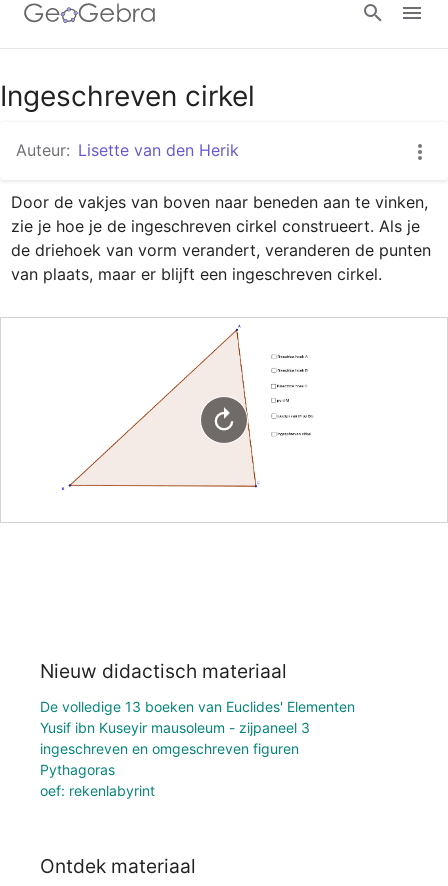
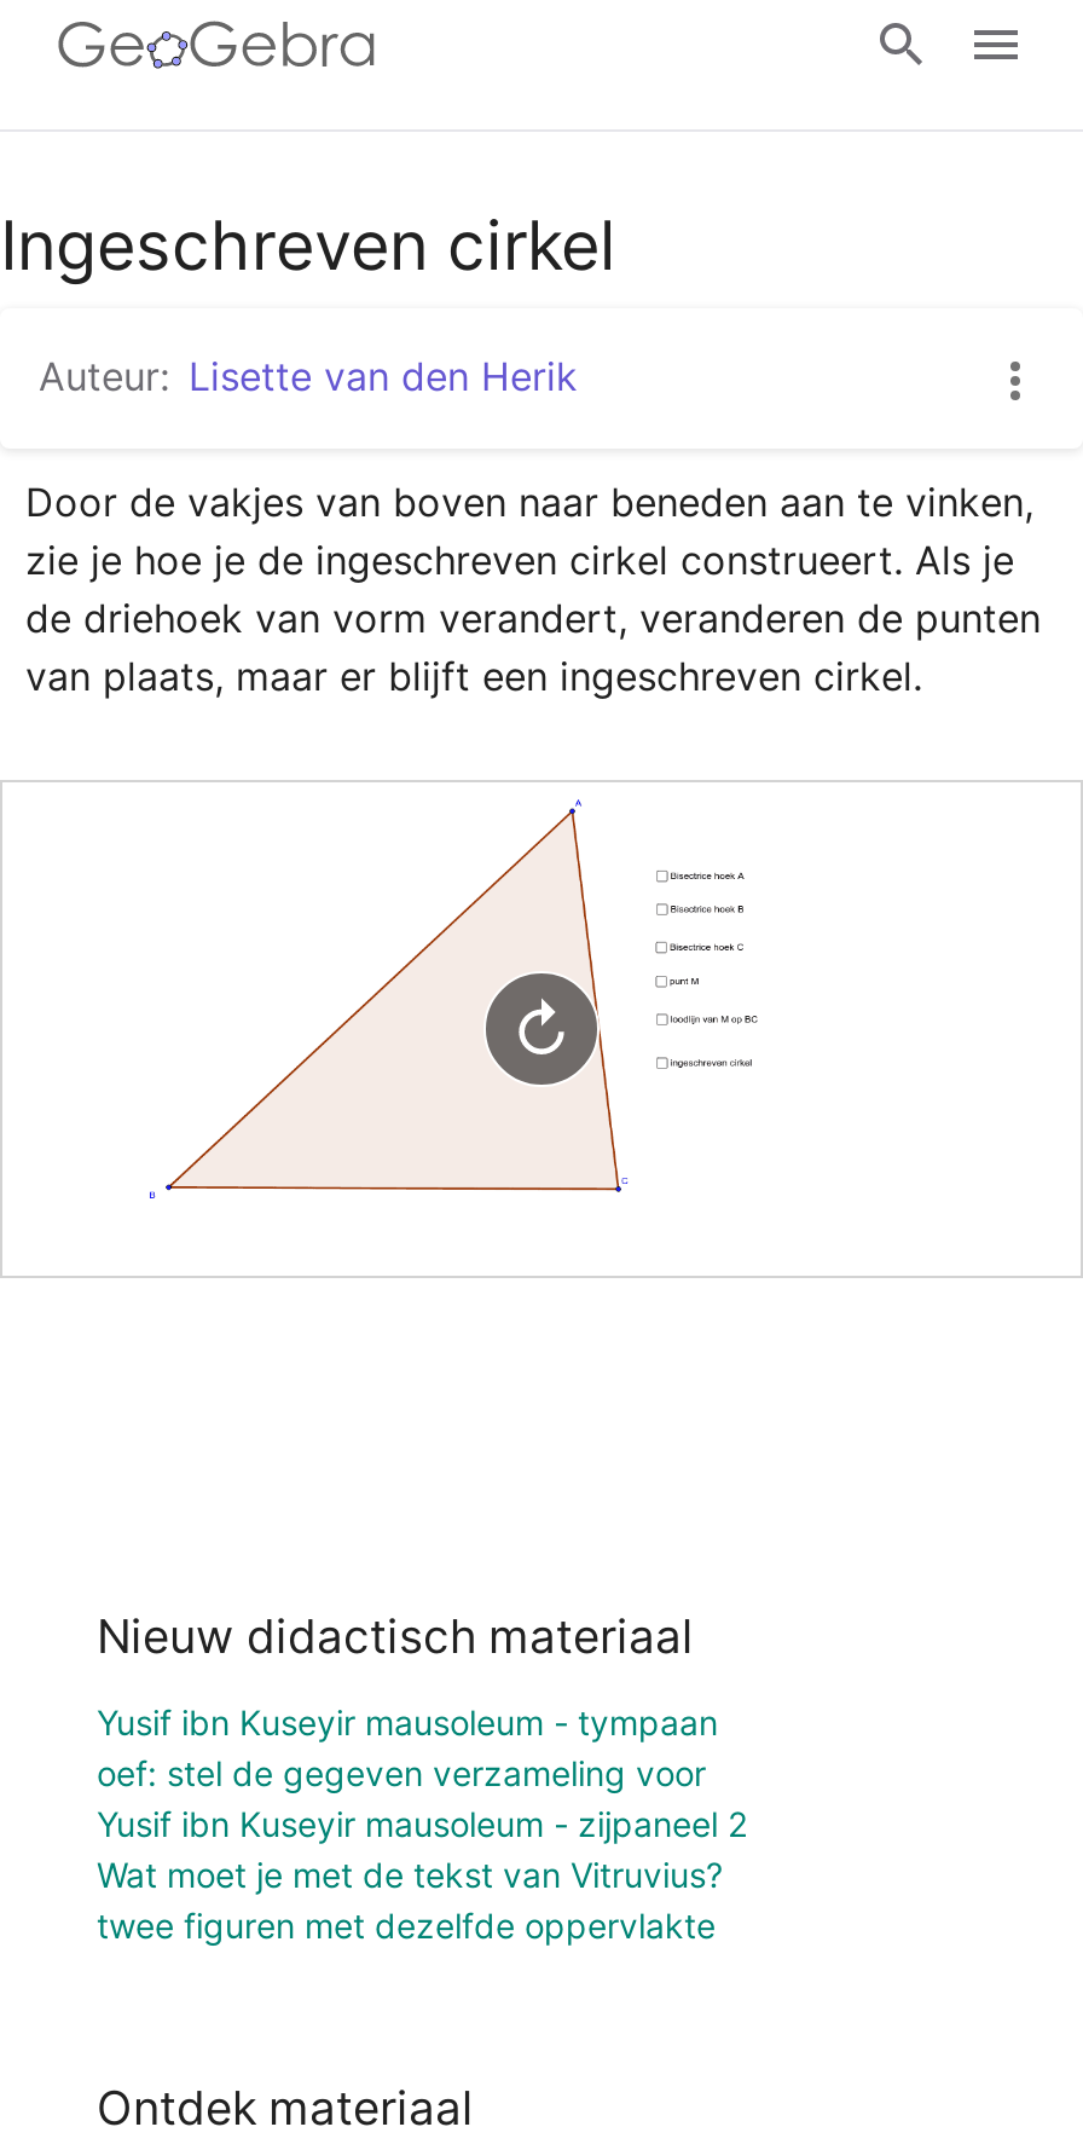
- De volledige 13 boeken van Euclides' Elementen
- Yusif ibn Kuseyir mausoleum - zijpaneel 3
- ingeschreven en omgeschreven figuren
- Pythagoras
- oef: rekenlabyrint
+ Yusif ibn Kuseyir mausoleum - tympaan
+ oef: stel de gegeven verzameling voor
+ Yusif ibn Kuseyir mausoleum - zijpaneel 2
+ Wat moet je met de tekst van Vitruvius?
+ twee figuren met dezelfde oppervlakte
